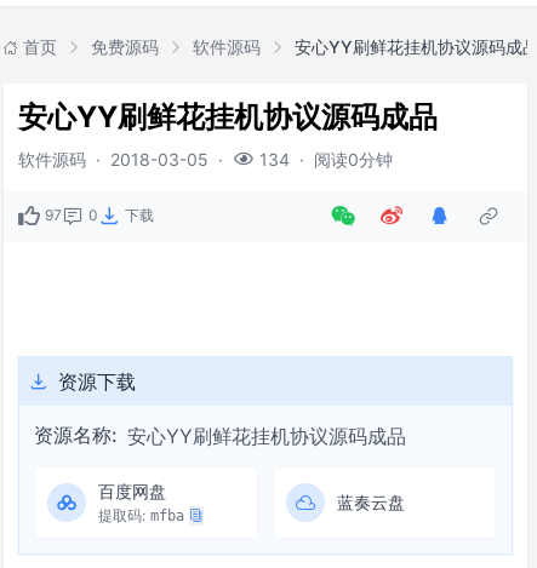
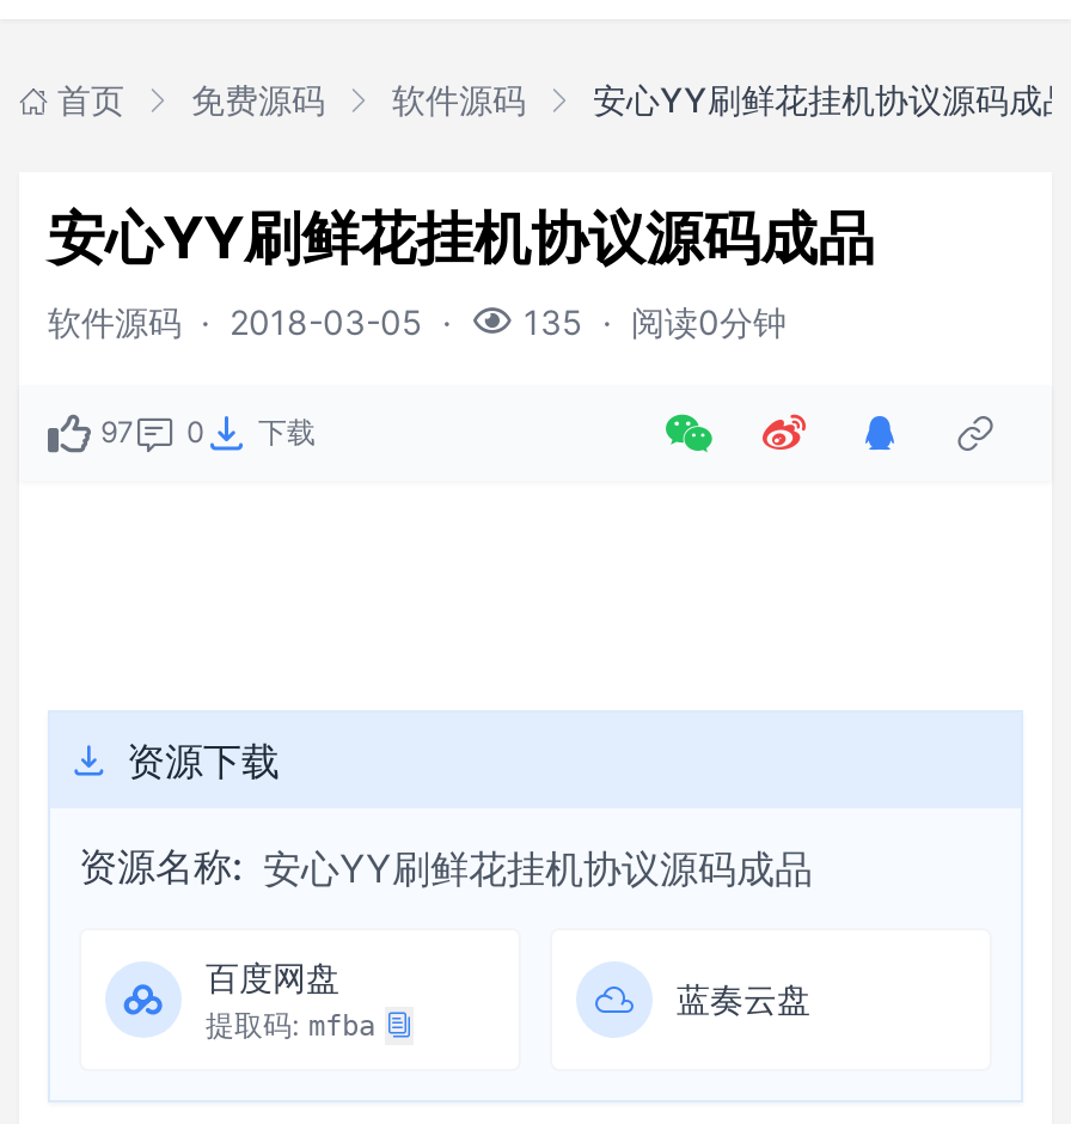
- 软件源码 · 2018-03-05 · 134 · 阅读0分钟
+ 软件源码 · 2018-03-05 · 135 · 阅读0分钟
